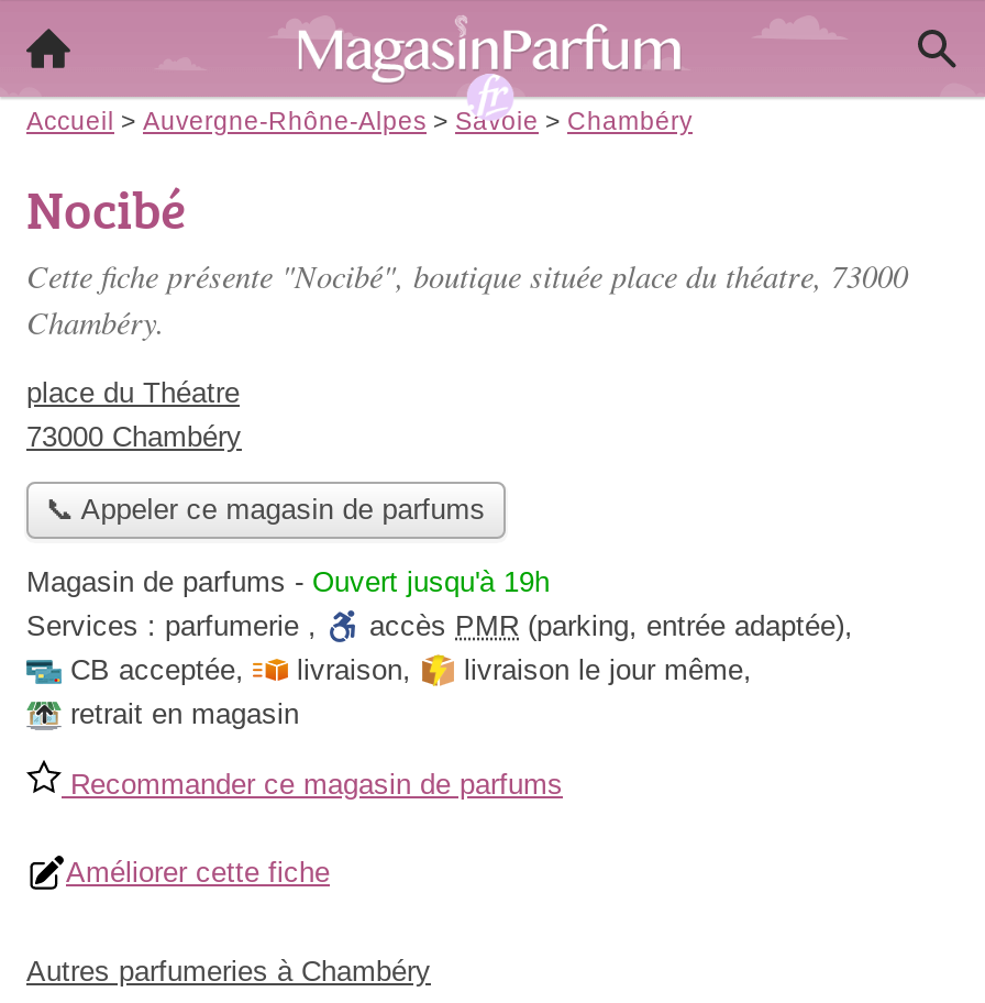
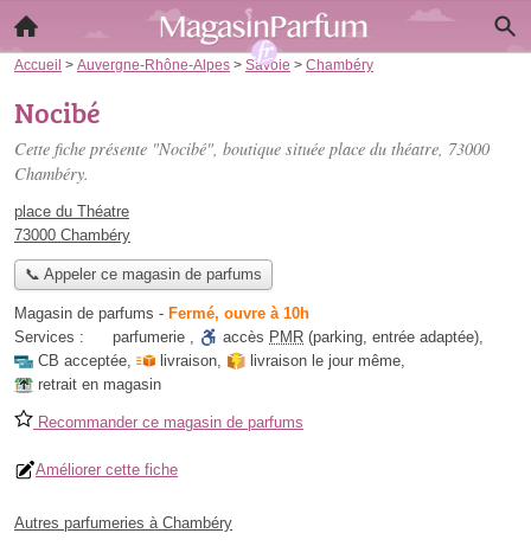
- Magasin de parfums - Ouvert jusqu'à 19h
- Services : parfumerie ,
+ Magasin de parfums - Fermé, ouvre à 10h
+ Services :
+ parfumerie ,
